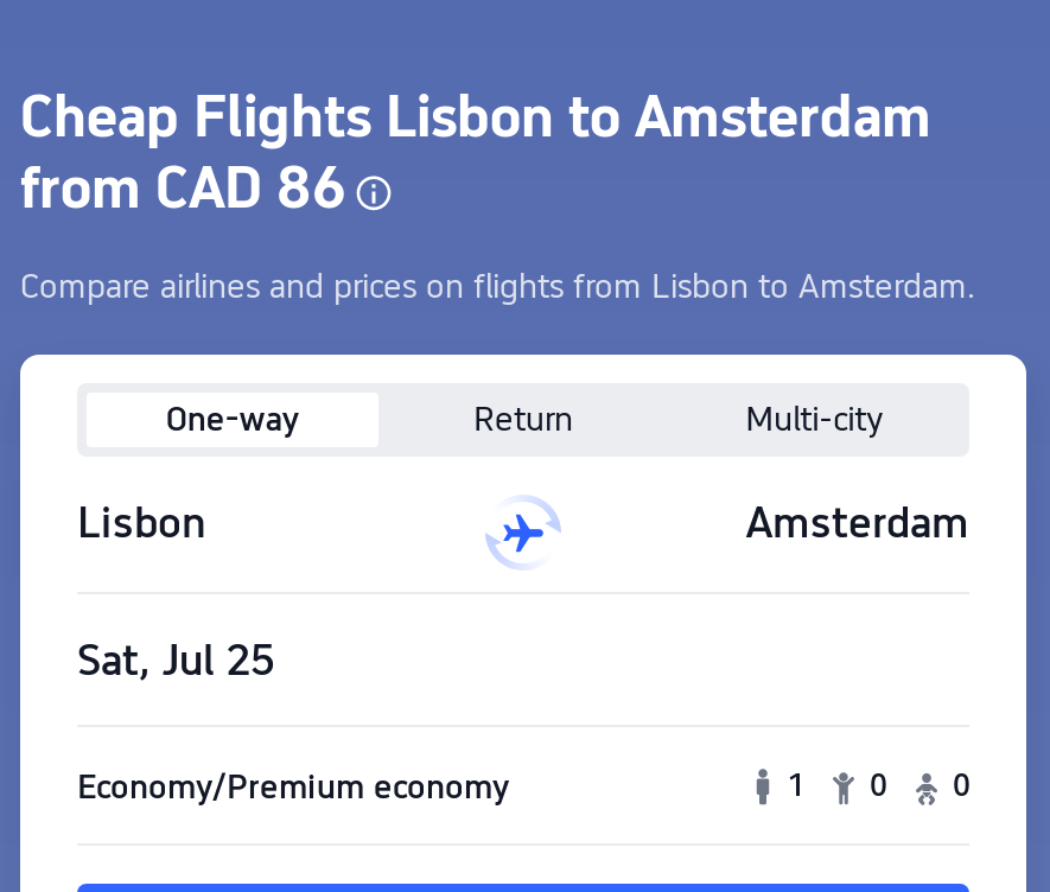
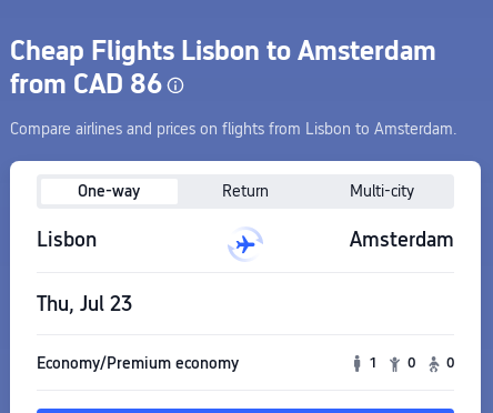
- Sat, Jul 25
+ Thu, Jul 23
